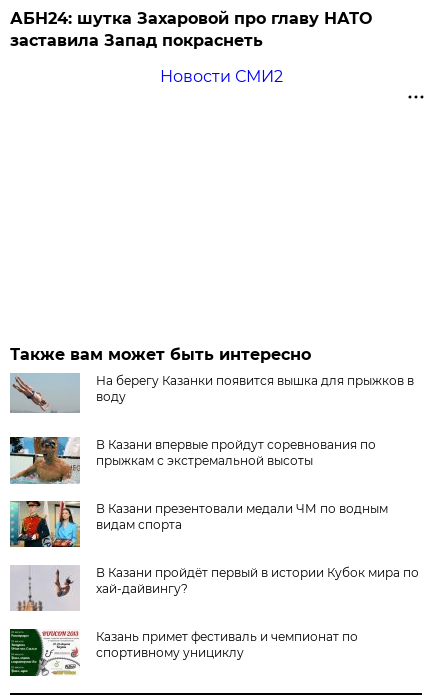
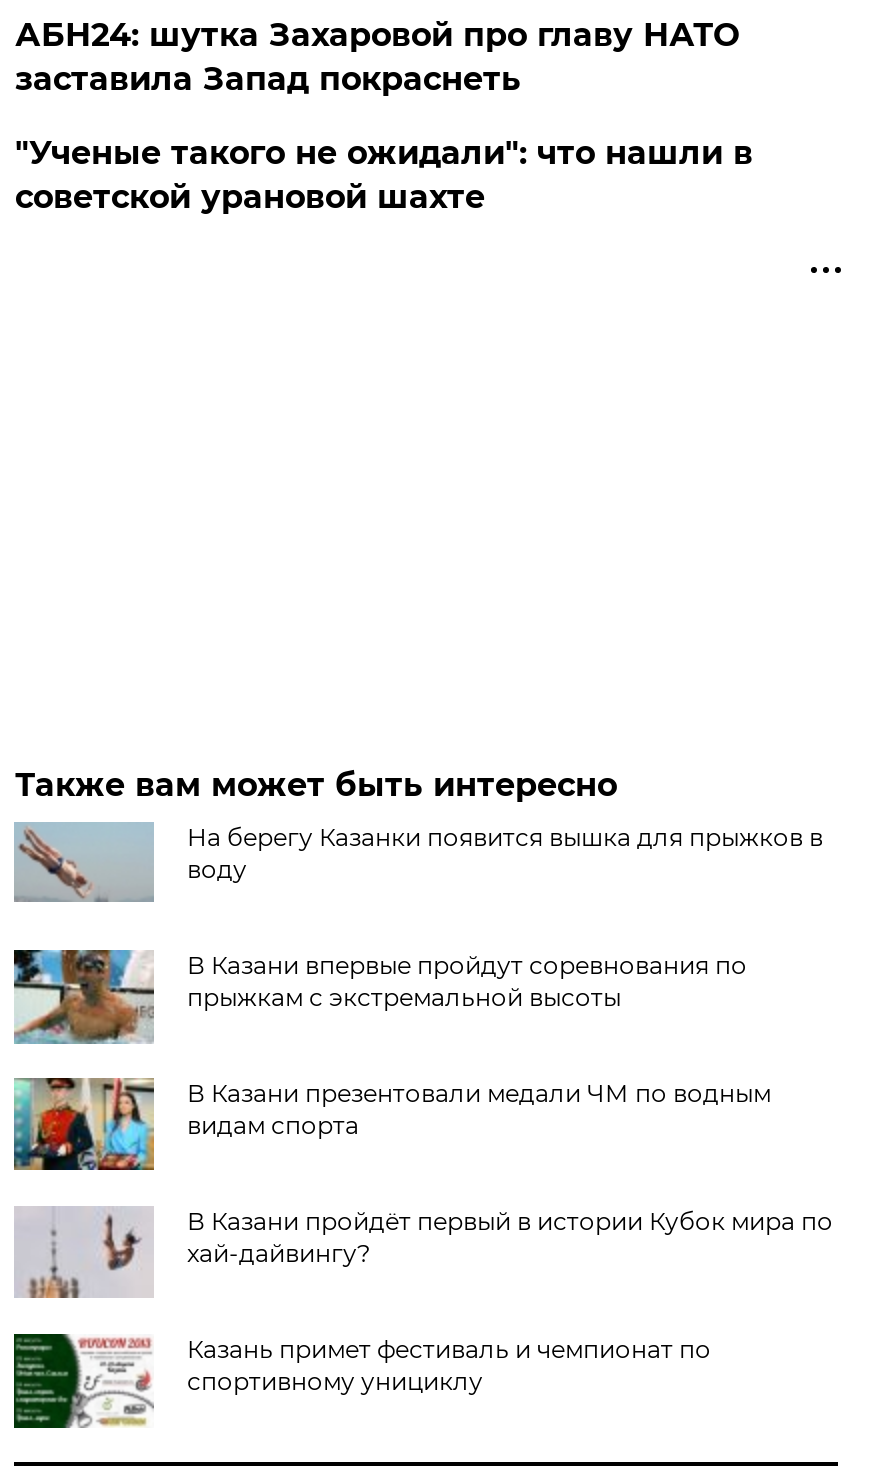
- Новости СМИ2
+ "Ученые такого не ожидали": что нашли в
+ советской урановой шахте
